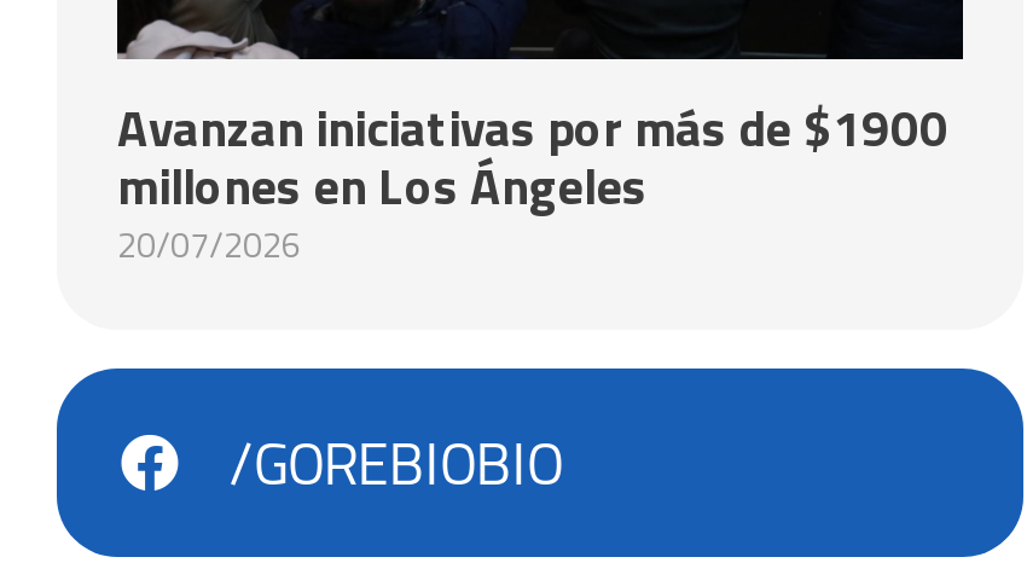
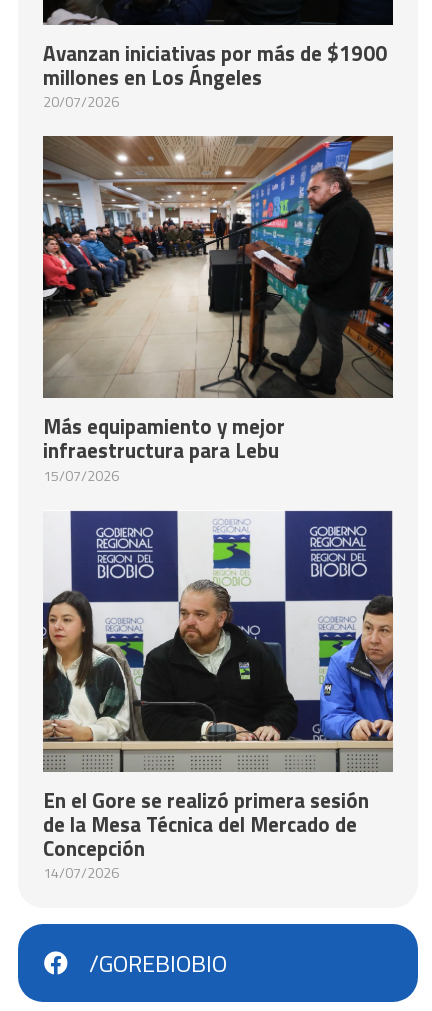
+ [image]
+ Más equipamiento y mejor
+ infraestructura para Lebu
+ 15/07/2026

+ [image]
+ En el Gore se realizó primera sesión
+ de la Mesa Técnica del Mercado de
+ Concepción
+ 14/07/2026
